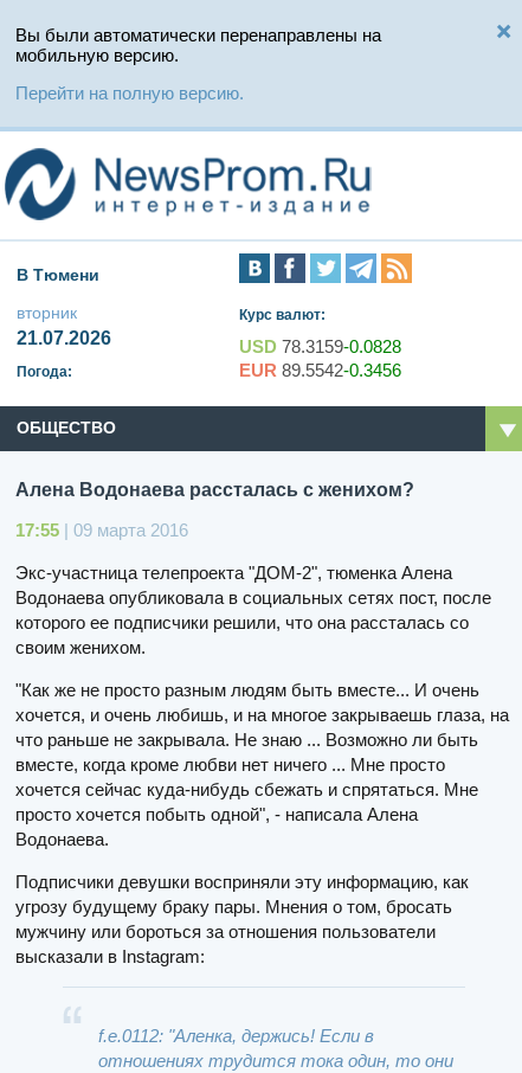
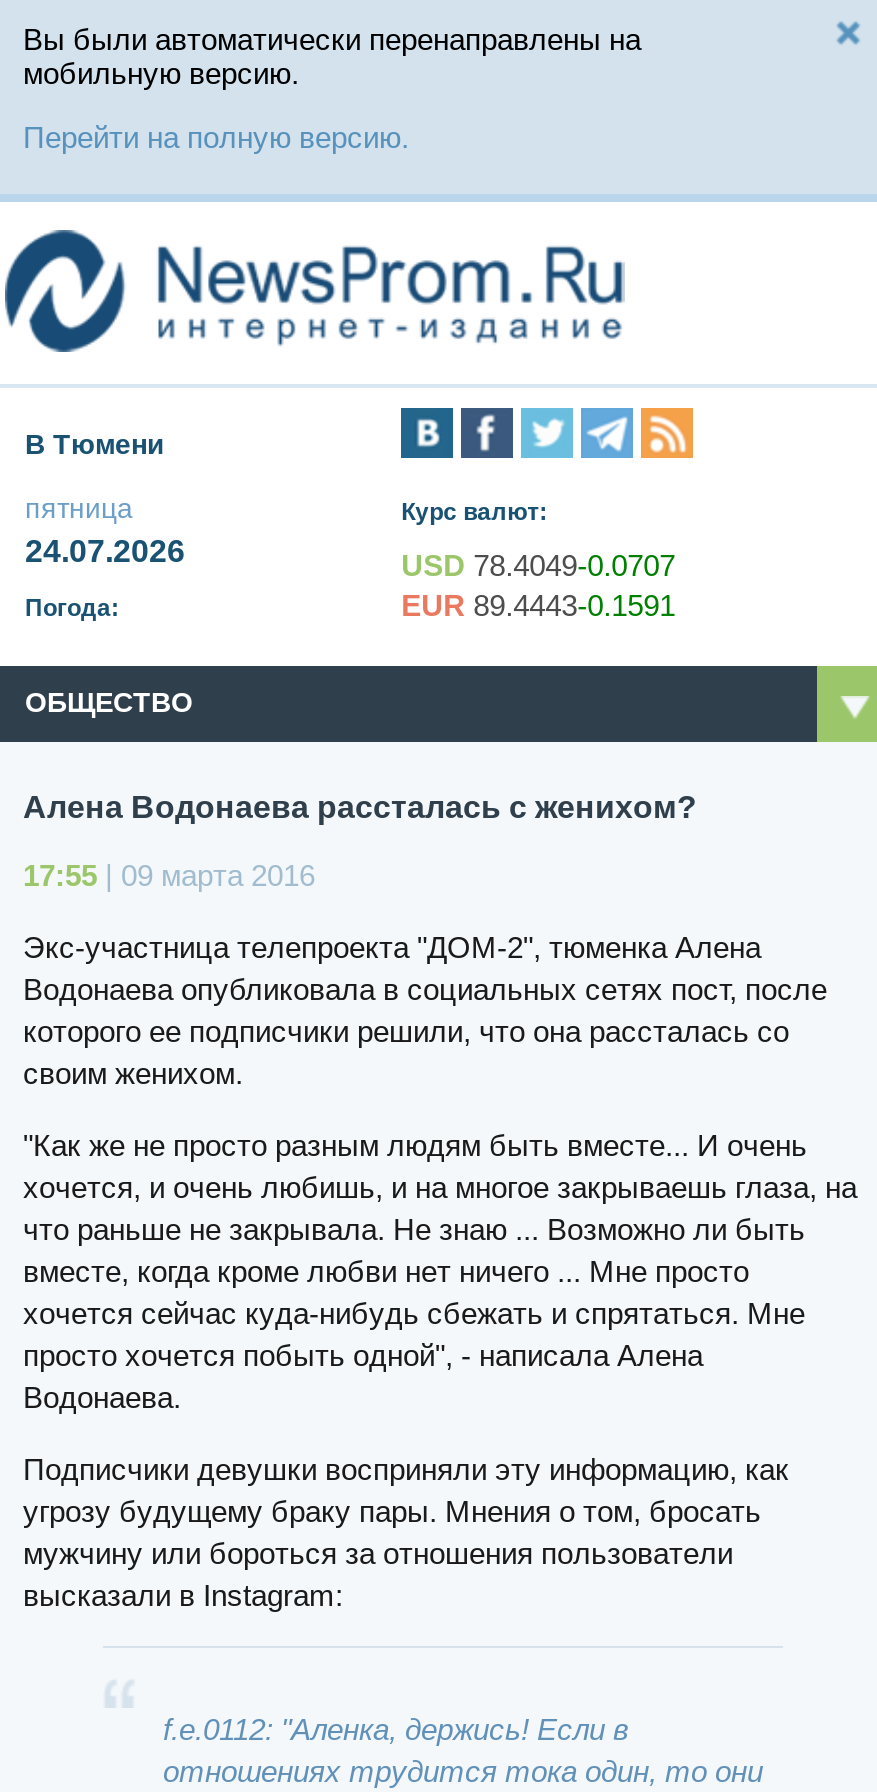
- вторник
- 21.07.2026
+ пятница
+ 24.07.2026

- USD 78.3159-0.0828
+ USD 78.4049-0.0707

- EUR 89.5542-0.3456
+ EUR 89.4443-0.1591
